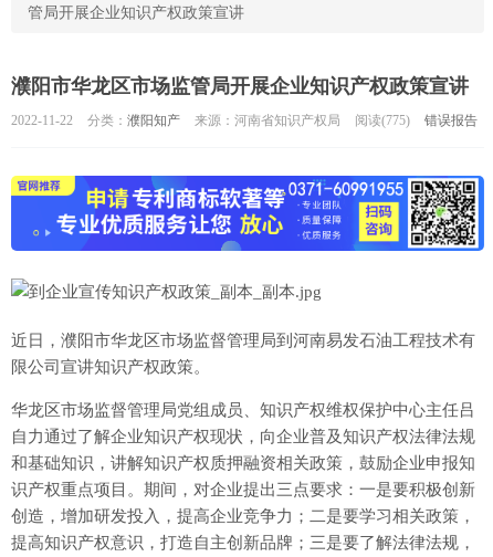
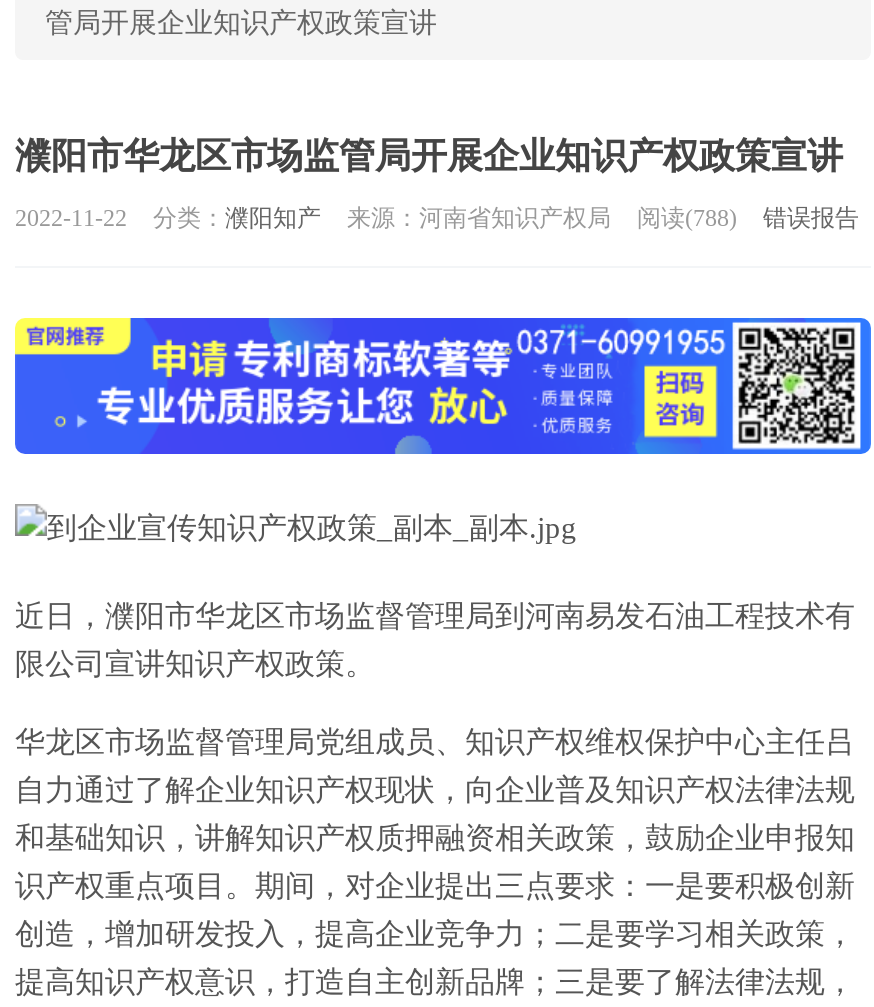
- 2022-11-22 分类：濮阳知产 来源：河南省知识产权局 阅读(775) 错误报告
+ 2022-11-22 分类：濮阳知产 来源：河南省知识产权局 阅读(788) 错误报告
